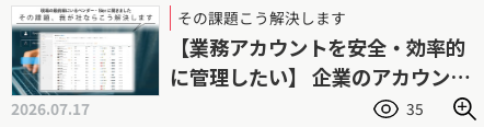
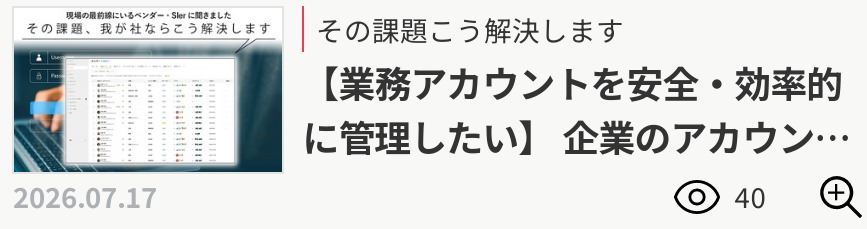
- 35
+ 40
